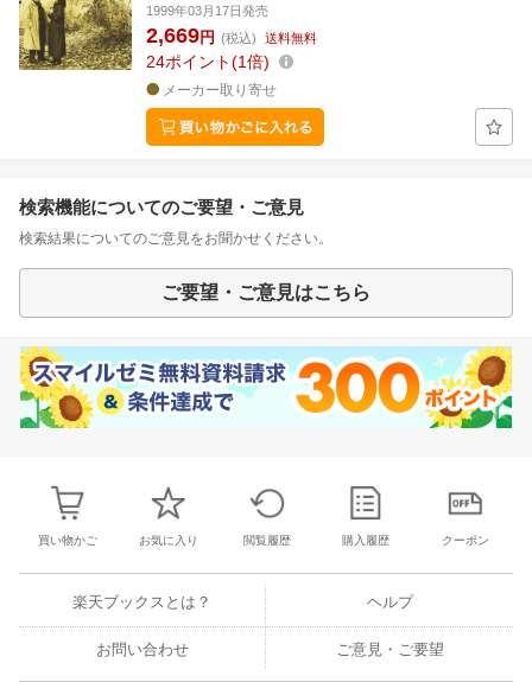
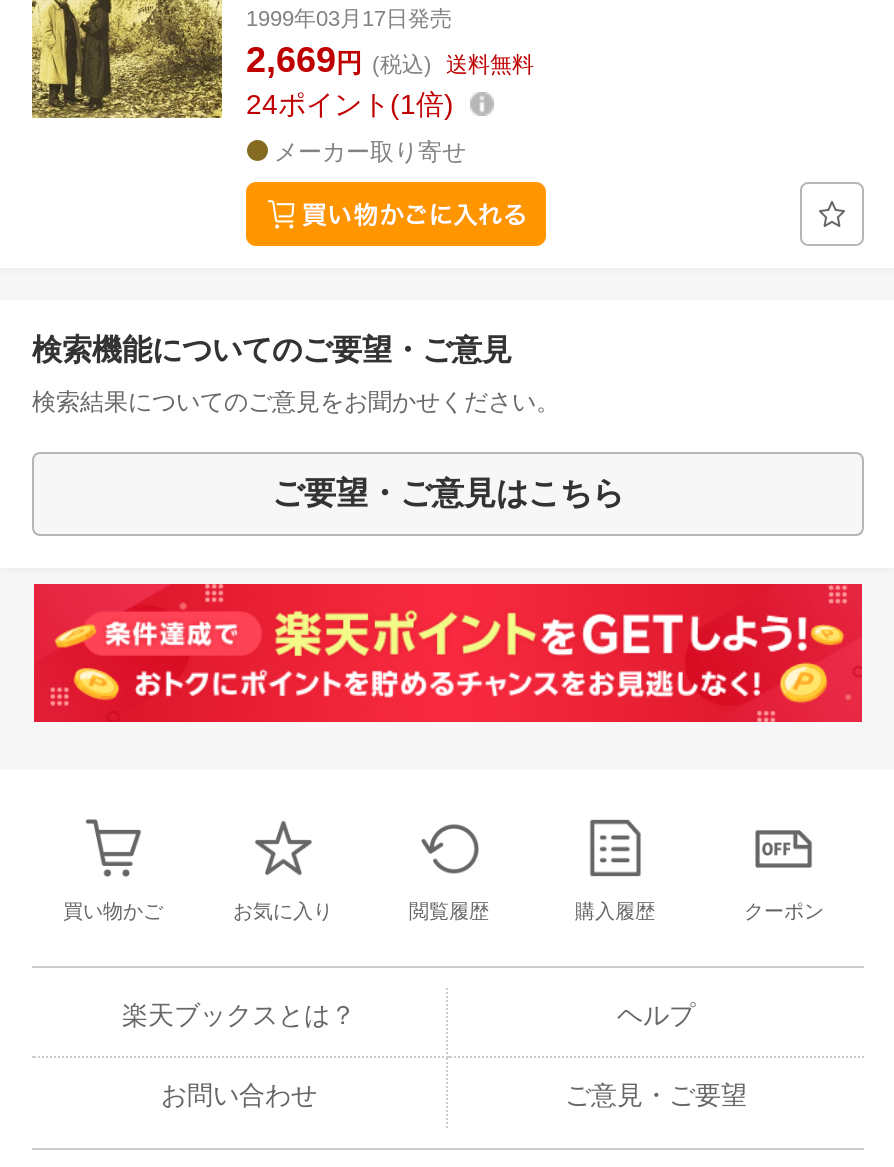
- [image]
+ [image]
